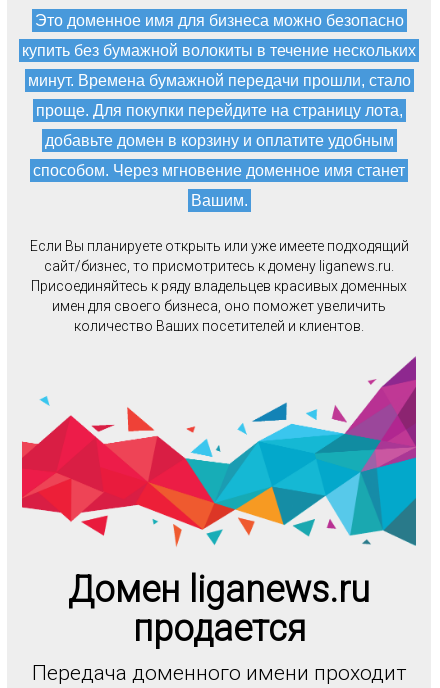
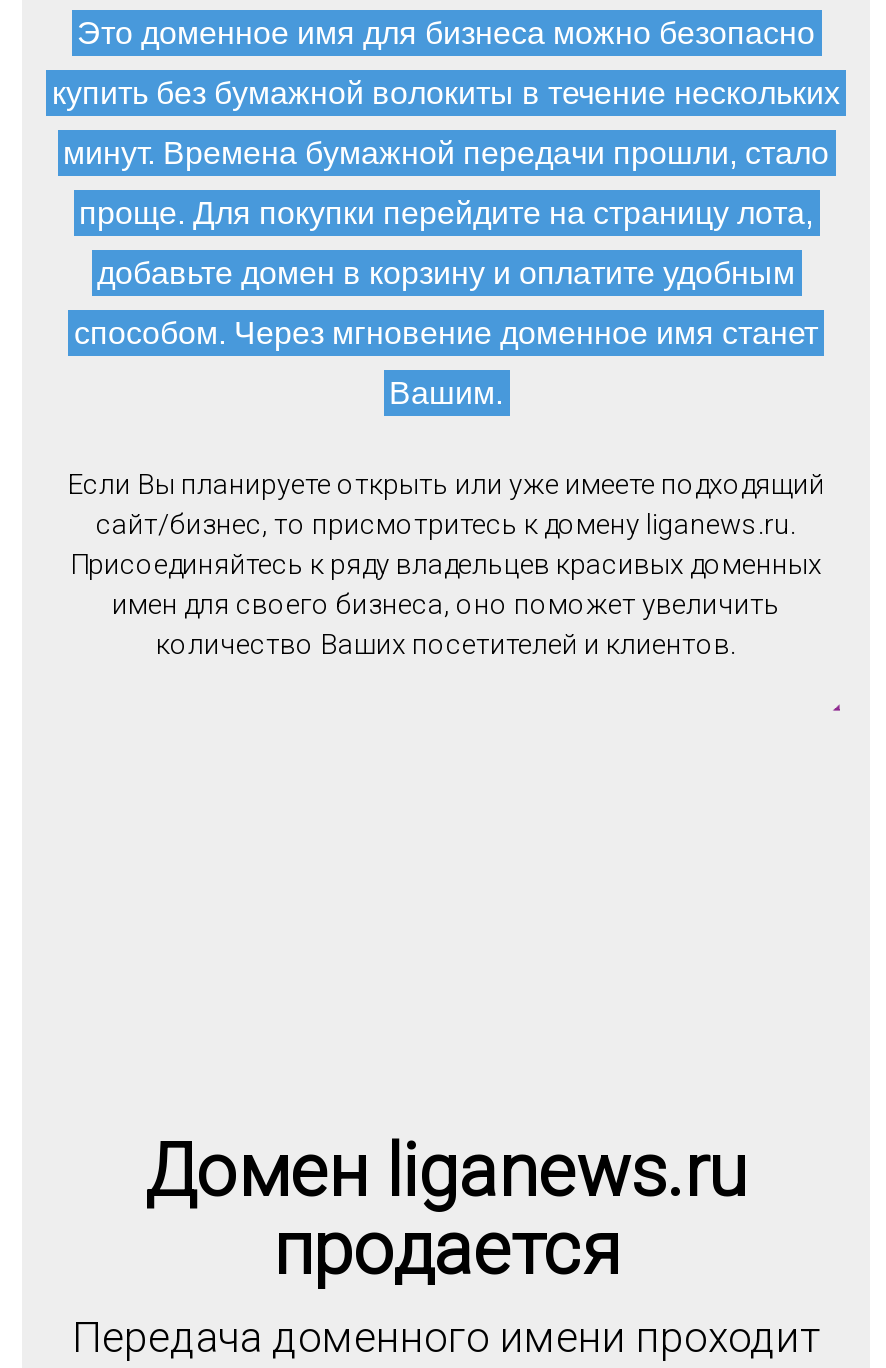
- [image]
